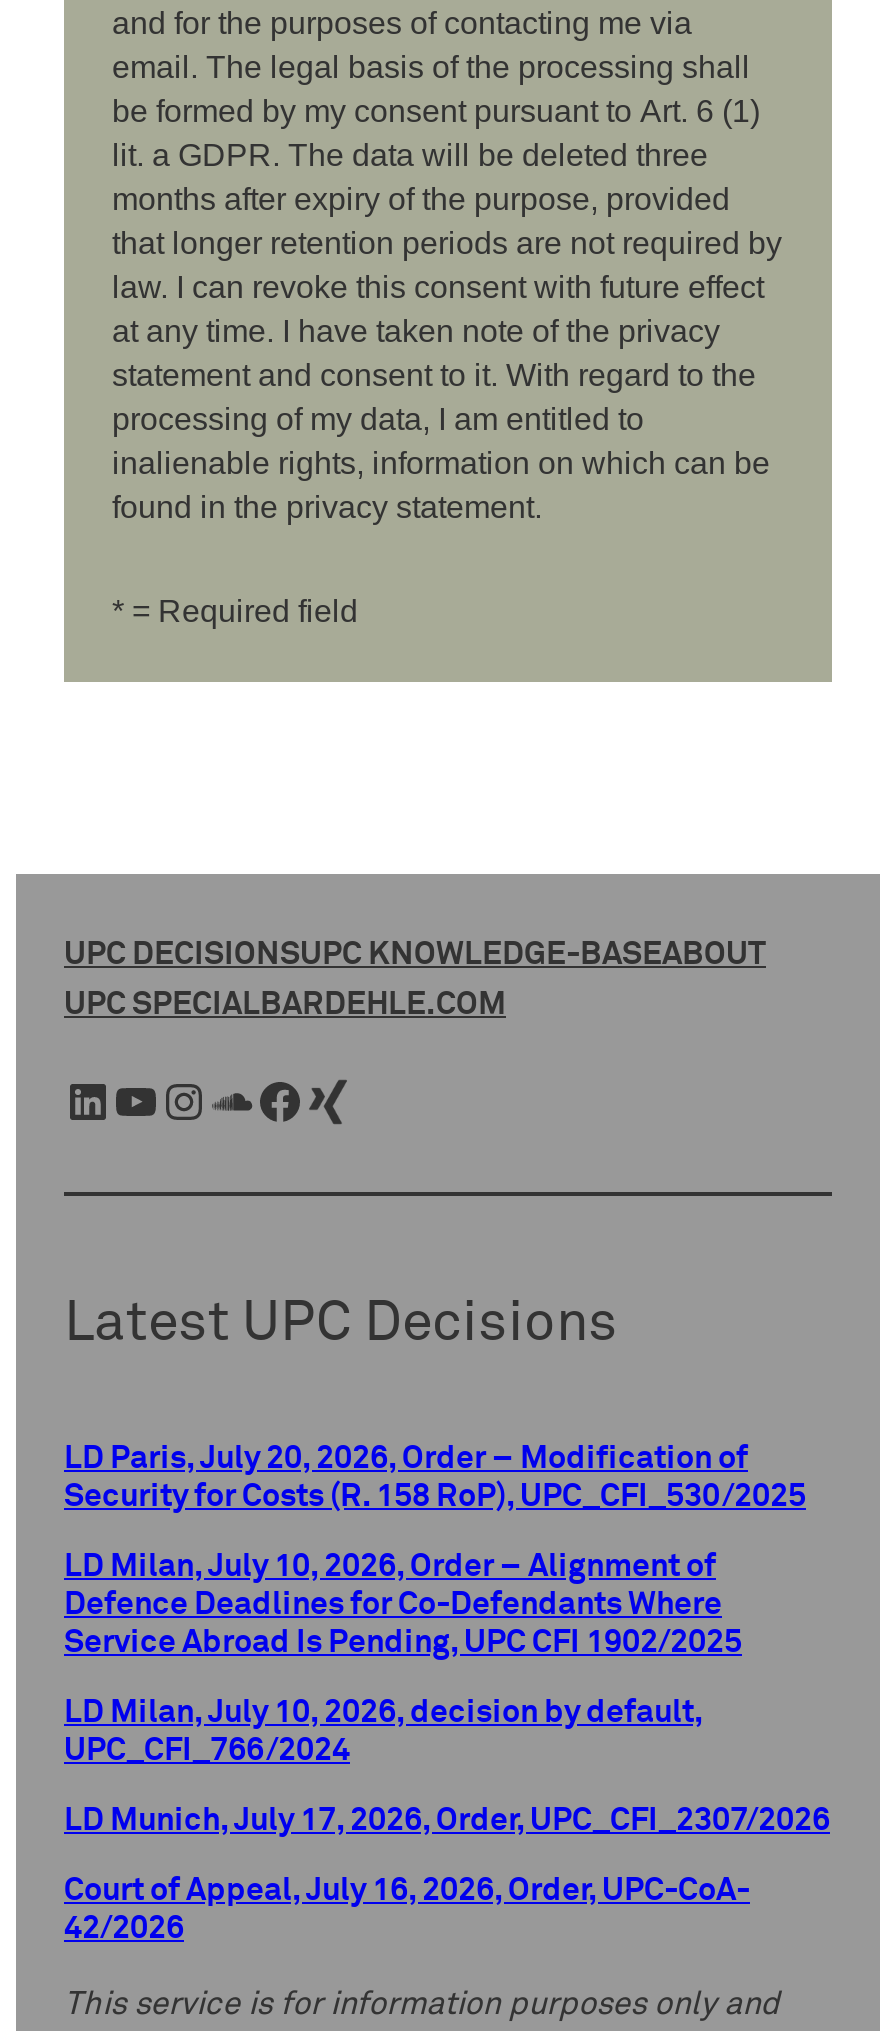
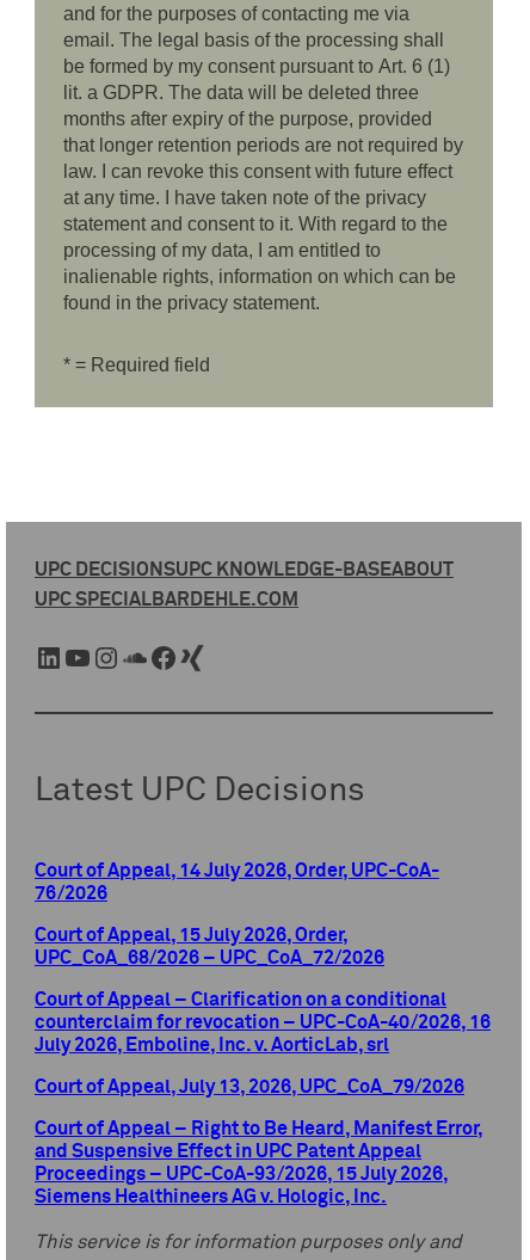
- LD Paris, July 20, 2026, Order – Modification of
- Security for Costs (R. 158 RoP), UPC_CFI_530/2025
+ Court of Appeal, 14 July 2026, Order, UPC-CoA-
+ 76/2026

- LD Milan, July 10, 2026, Order – Alignment of
- Defence Deadlines for Co-Defendants Where
- Service Abroad Is Pending, UPC CFI 1902/2025
+ Court of Appeal, 15 July 2026, Order,
+ UPC_CoA_68/2026 – UPC_CoA_72/2026

- LD Milan, July 10, 2026, decision by default,
- UPC_CFI_766/2024
+ Court of Appeal – Clarification on a conditional
+ counterclaim for revocation – UPC-CoA-40/2026, 16
+ July 2026, Emboline, Inc. v. AorticLab, srl

- LD Munich, July 17, 2026, Order, UPC_CFI_2307/2026
+ Court of Appeal, July 13, 2026, UPC_CoA_79/2026

- Court of Appeal, July 16, 2026, Order, UPC-CoA-
- 42/2026
+ Court of Appeal – Right to Be Heard, Manifest Error,
+ and Suspensive Effect in UPC Patent Appeal
+ Proceedings – UPC-CoA-93/2026, 15 July 2026,
+ Siemens Healthineers AG v. Hologic, Inc.
